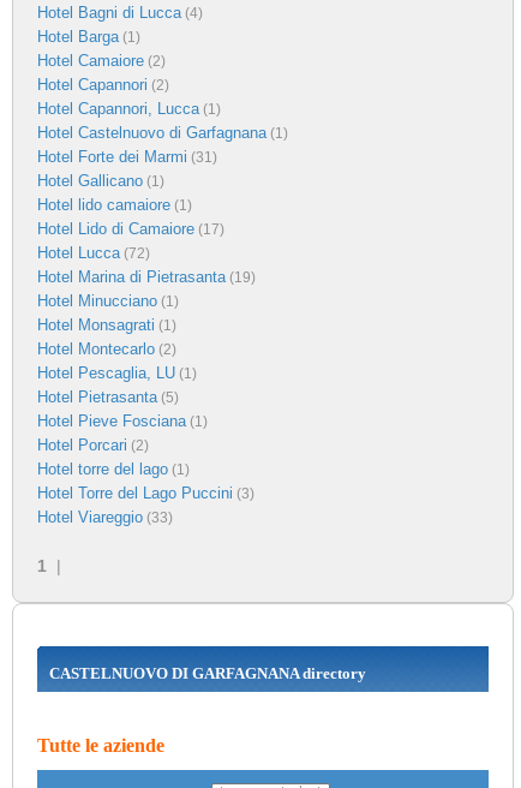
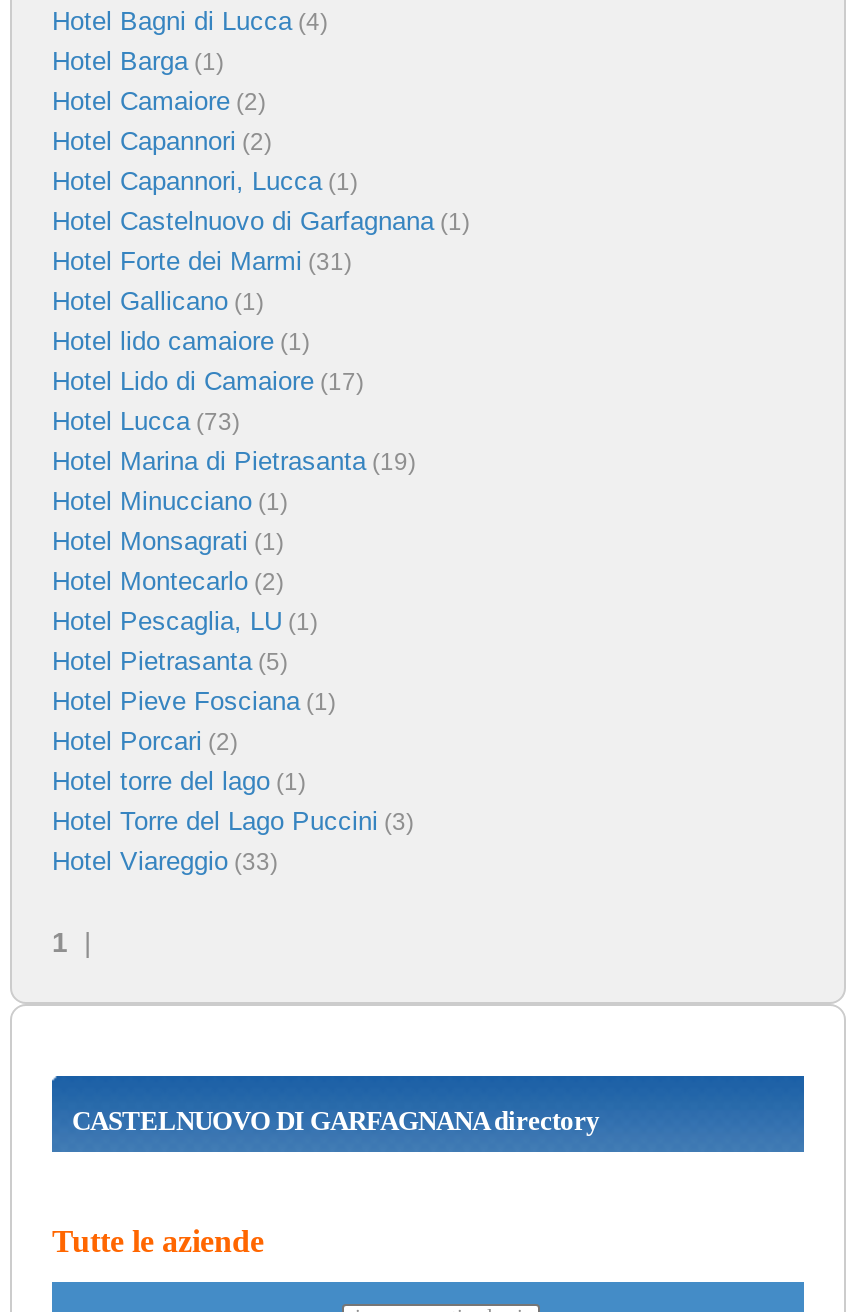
- Hotel Lucca (72)
+ Hotel Lucca (73)
